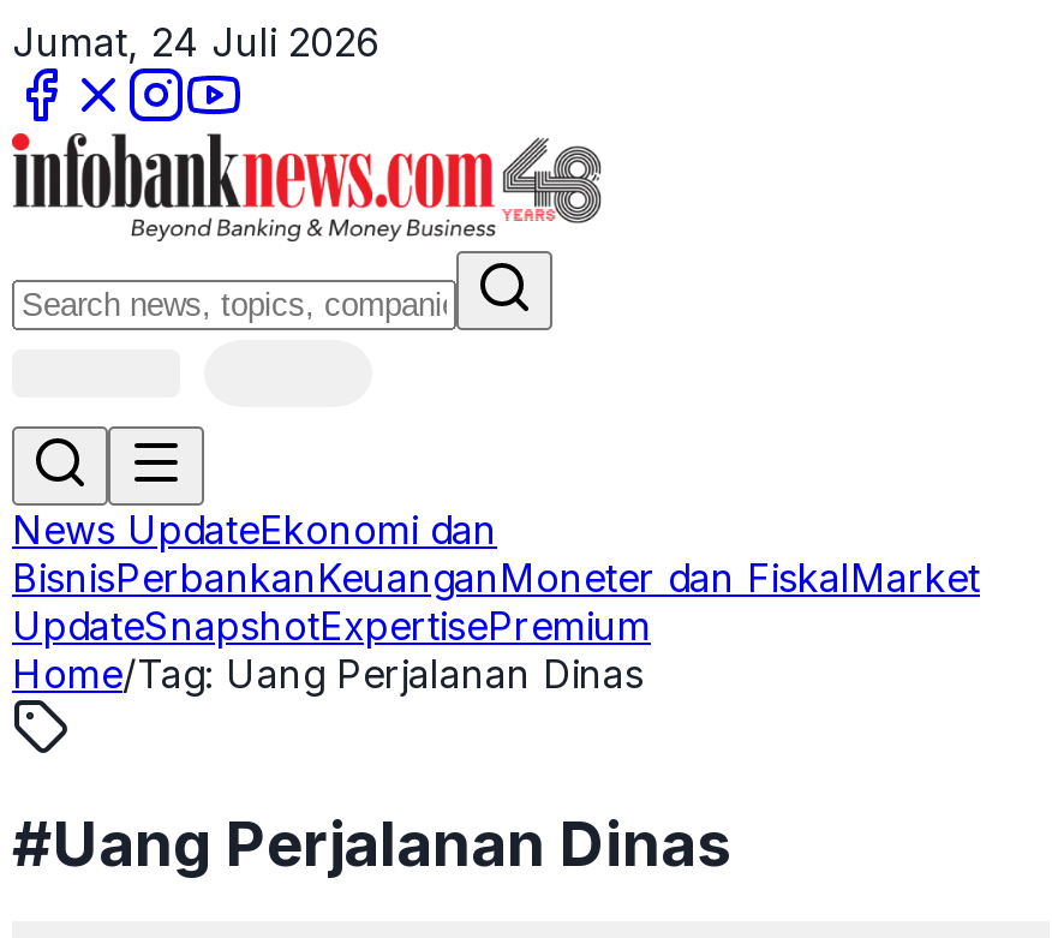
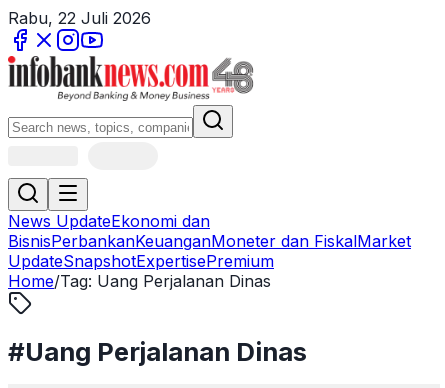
- Jumat, 24 Juli 2026
+ Rabu, 22 Juli 2026
